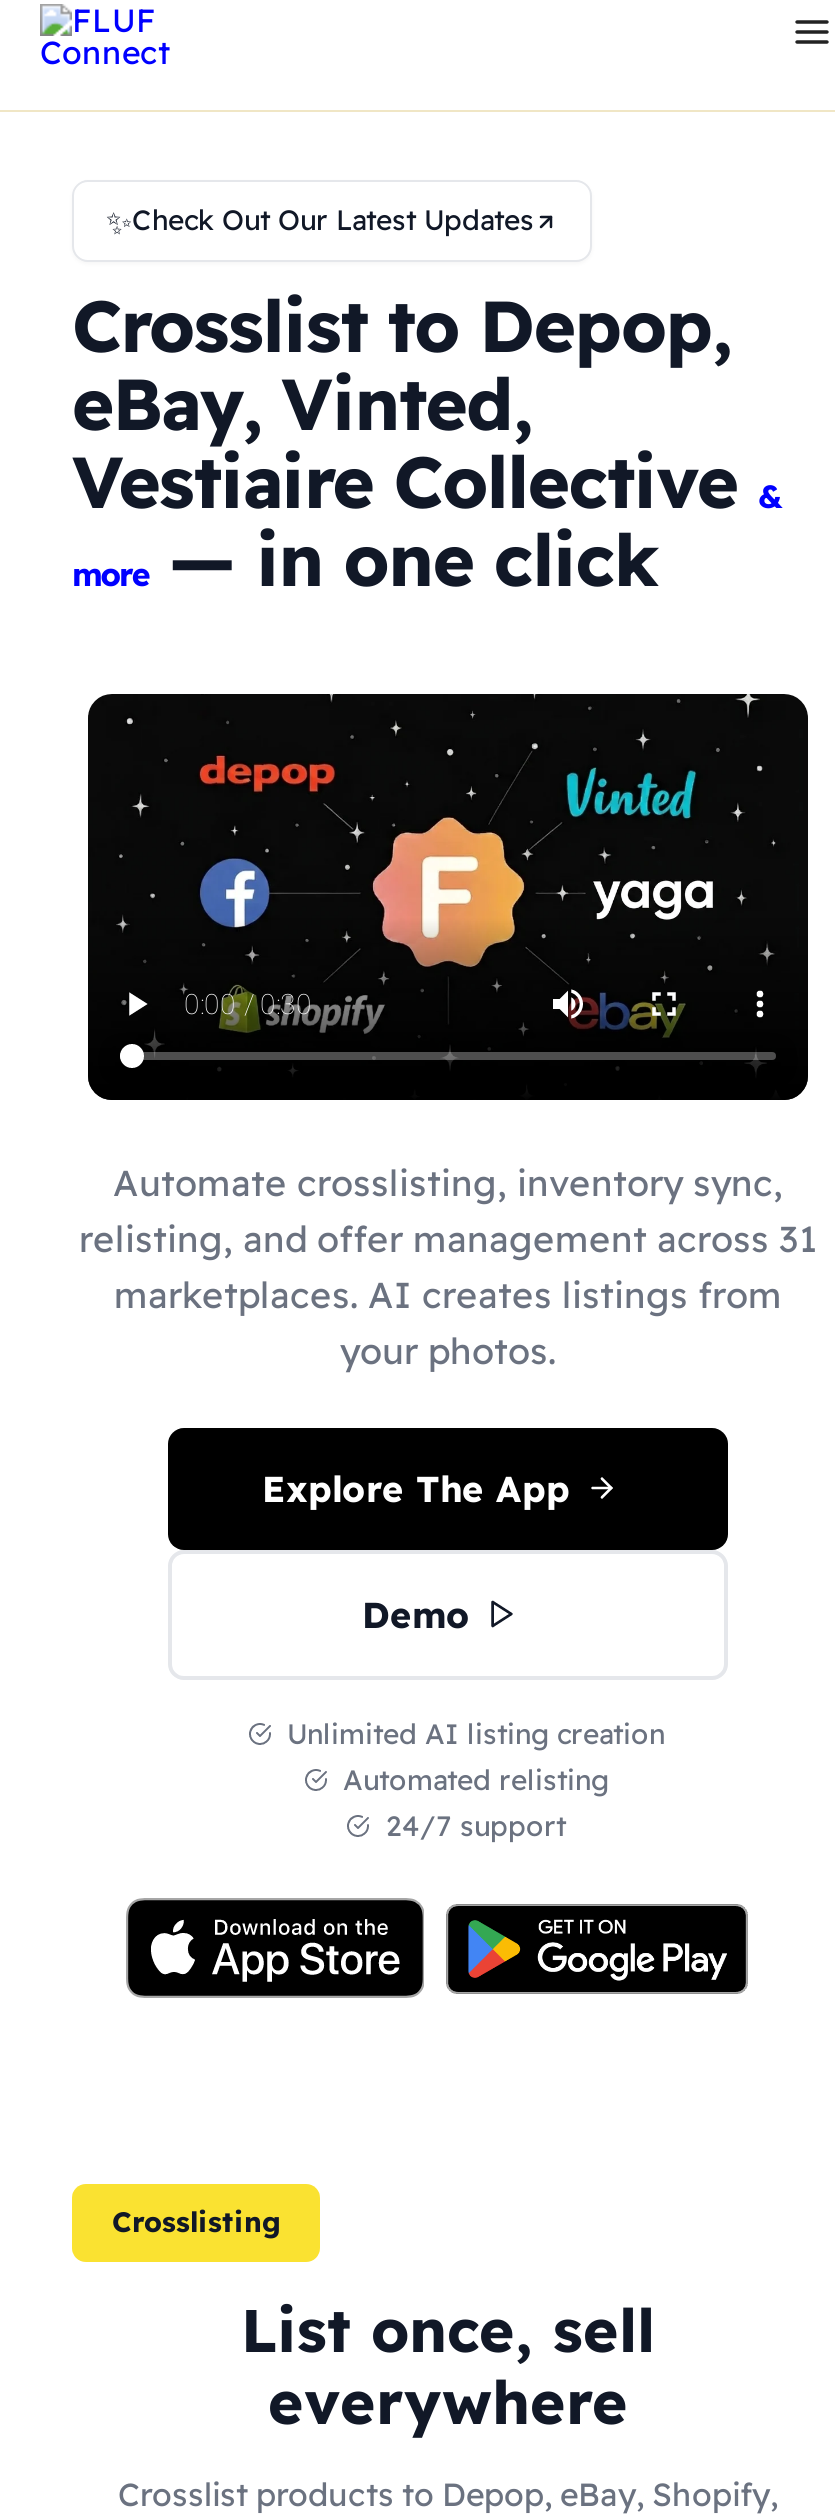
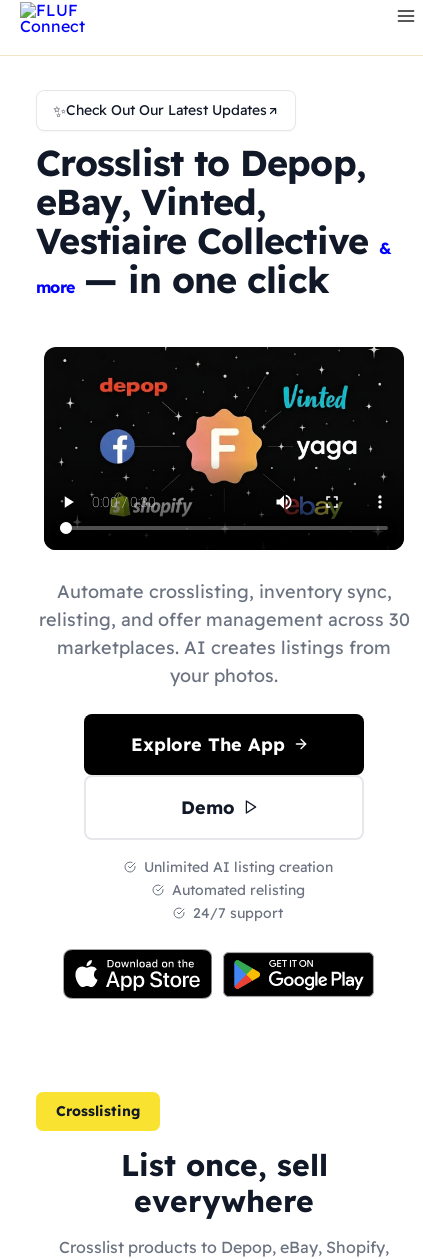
- relisting, and offer management across 31
+ relisting, and offer management across 30
